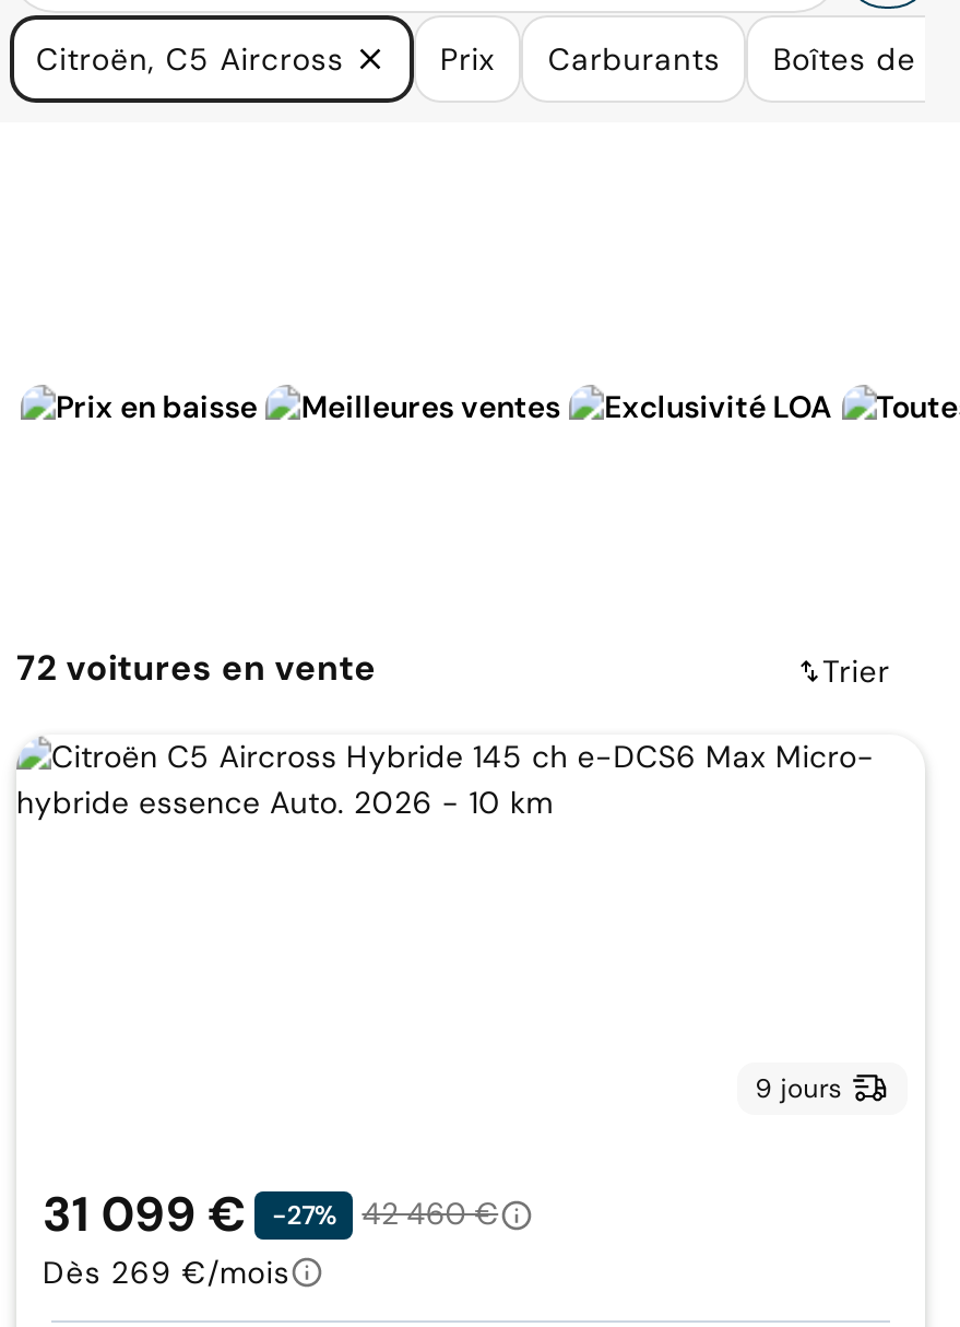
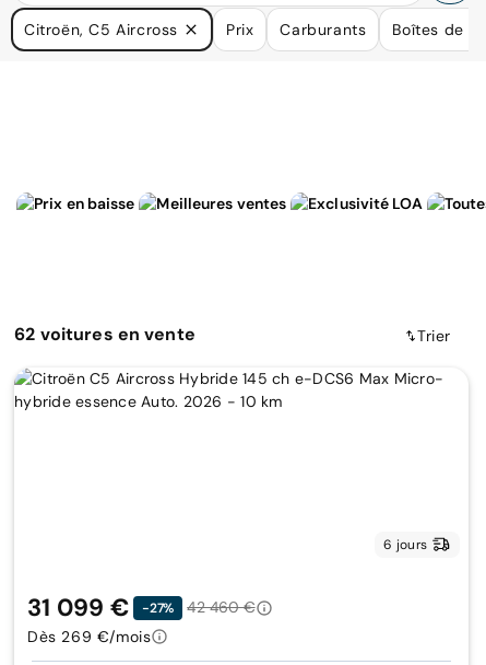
- 72 voitures en vente
+ 62 voitures en vente

- 9 jours
+ 6 jours
